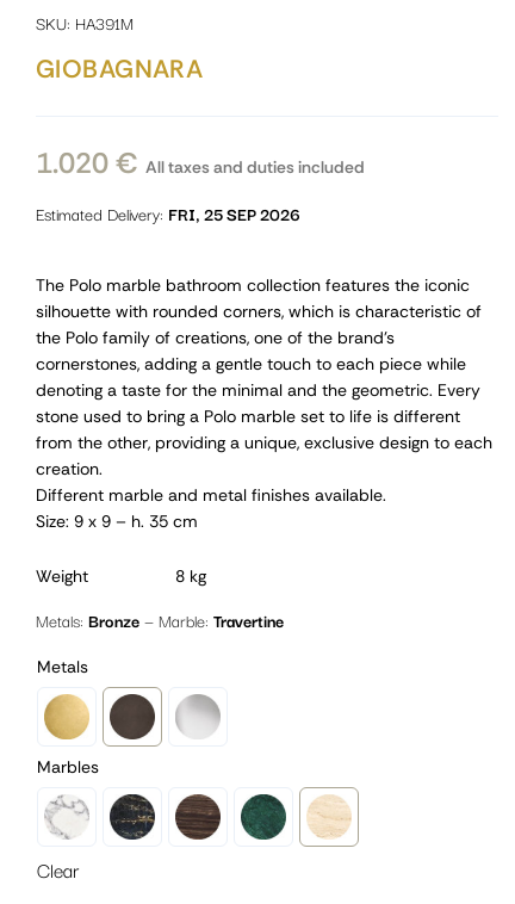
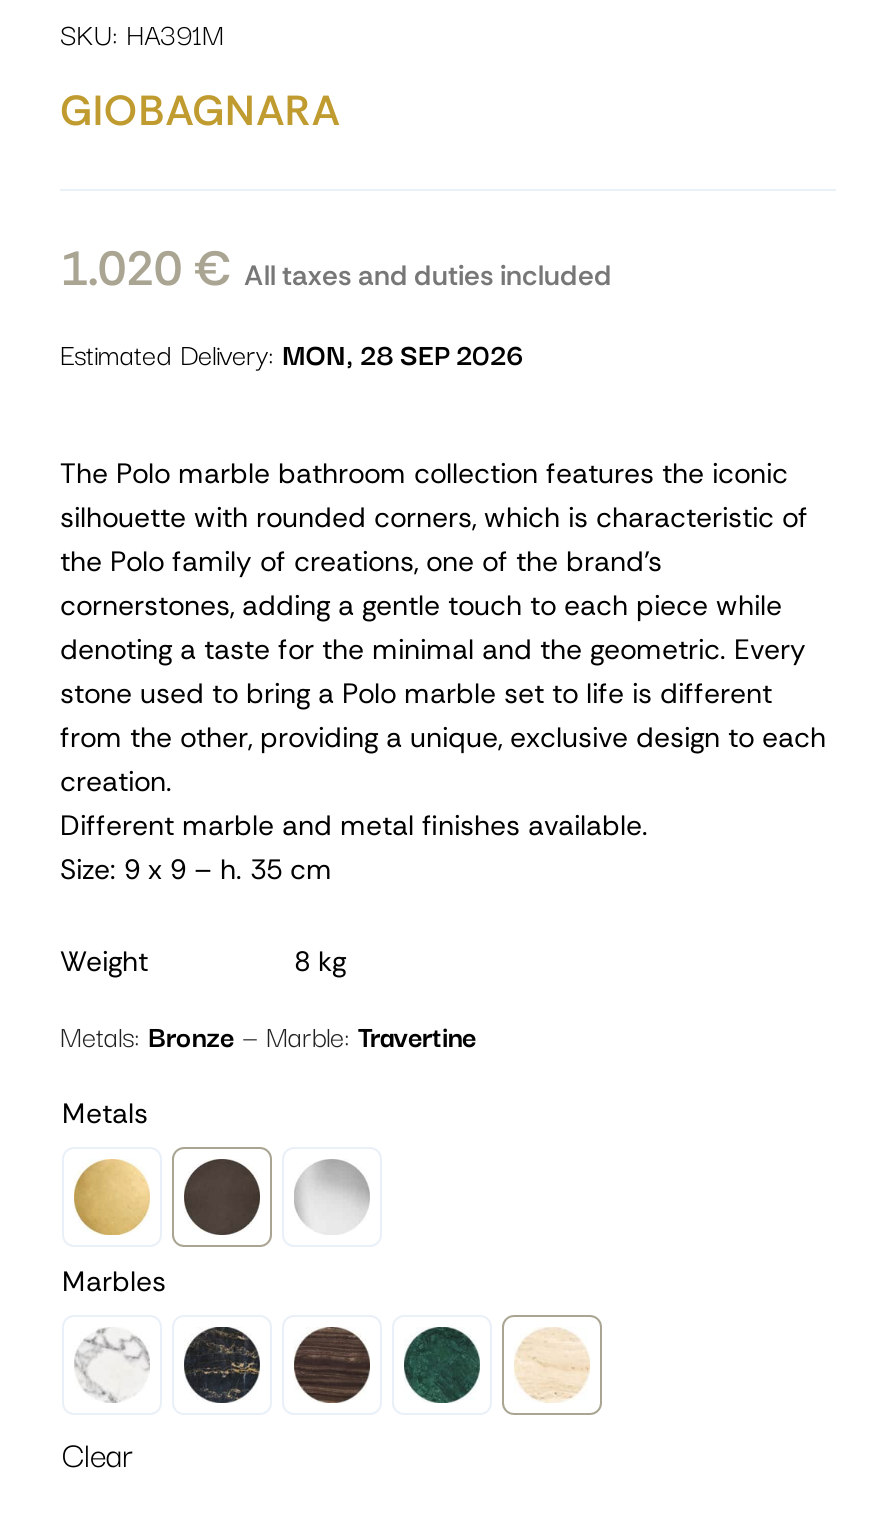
- Estimated Delivery: FRI, 25 SEP 2026
+ Estimated Delivery: MON, 28 SEP 2026
